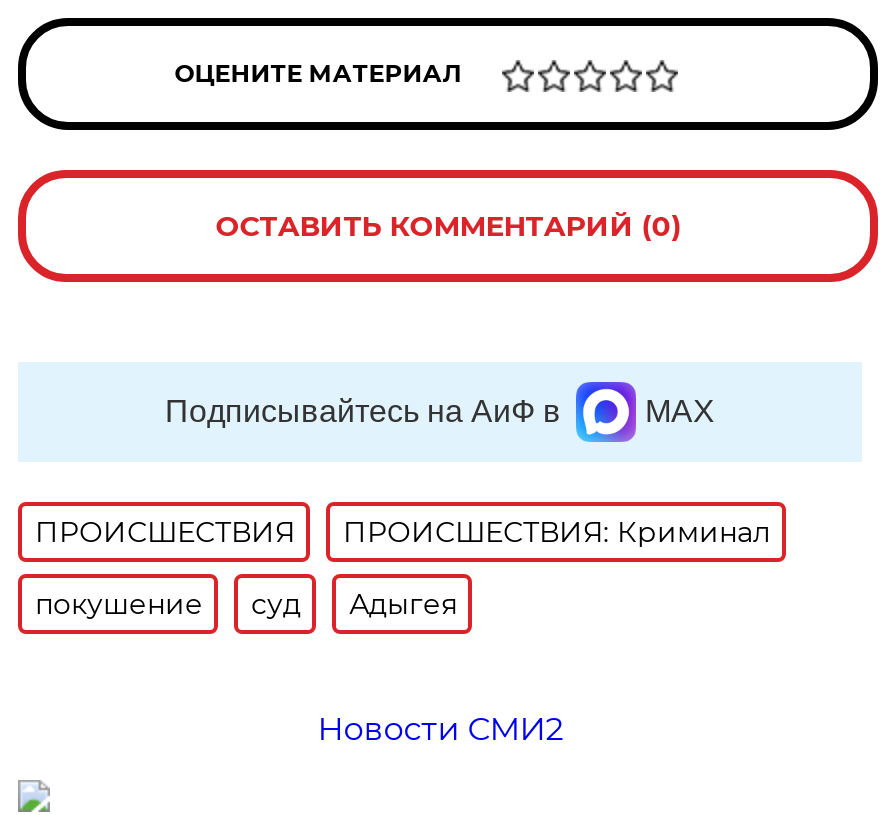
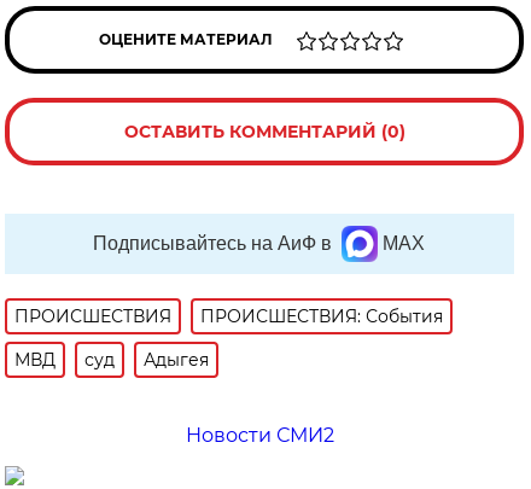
- ПРОИСШЕСТВИЯ: Криминал
+ ПРОИСШЕСТВИЯ: События

- покушение
+ МВД
